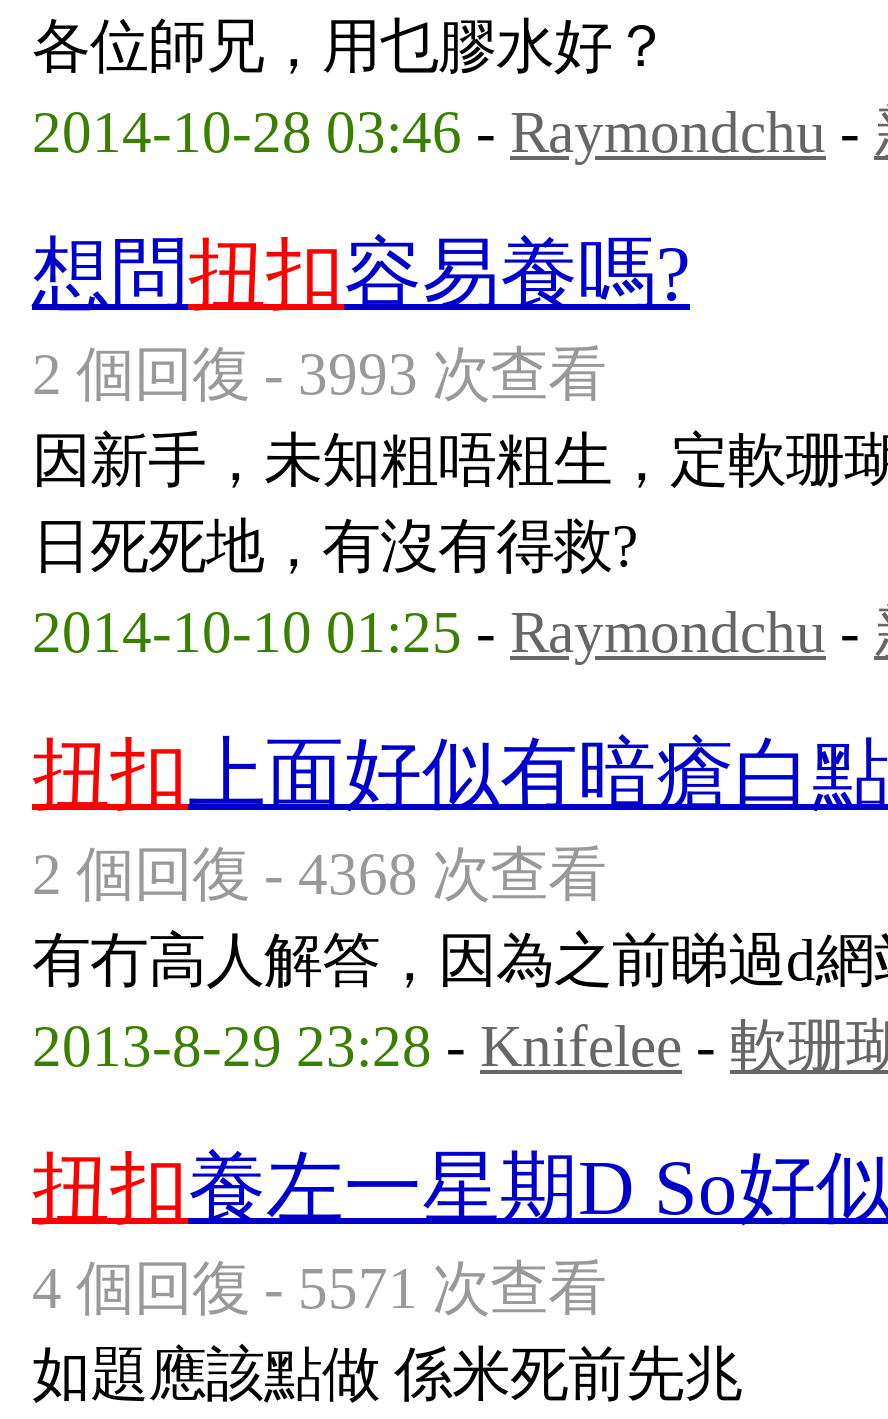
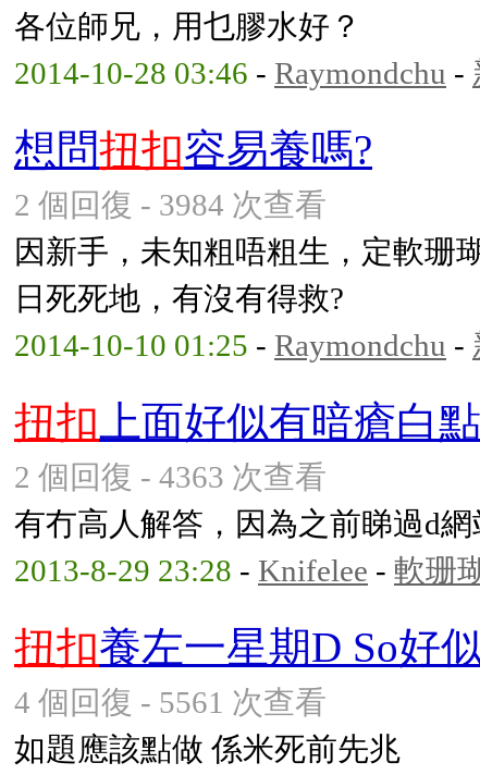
- 2 個回復 - 3993 次查看
+ 2 個回復 - 3984 次查看

- 2 個回復 - 4368 次查看
+ 2 個回復 - 4363 次查看

- 4 個回復 - 5571 次查看
+ 4 個回復 - 5561 次查看
